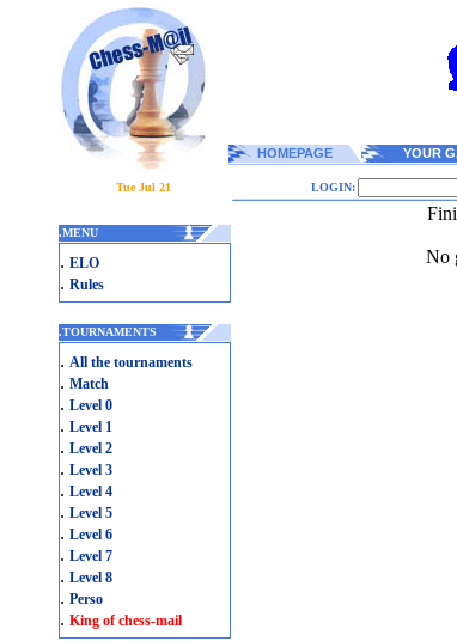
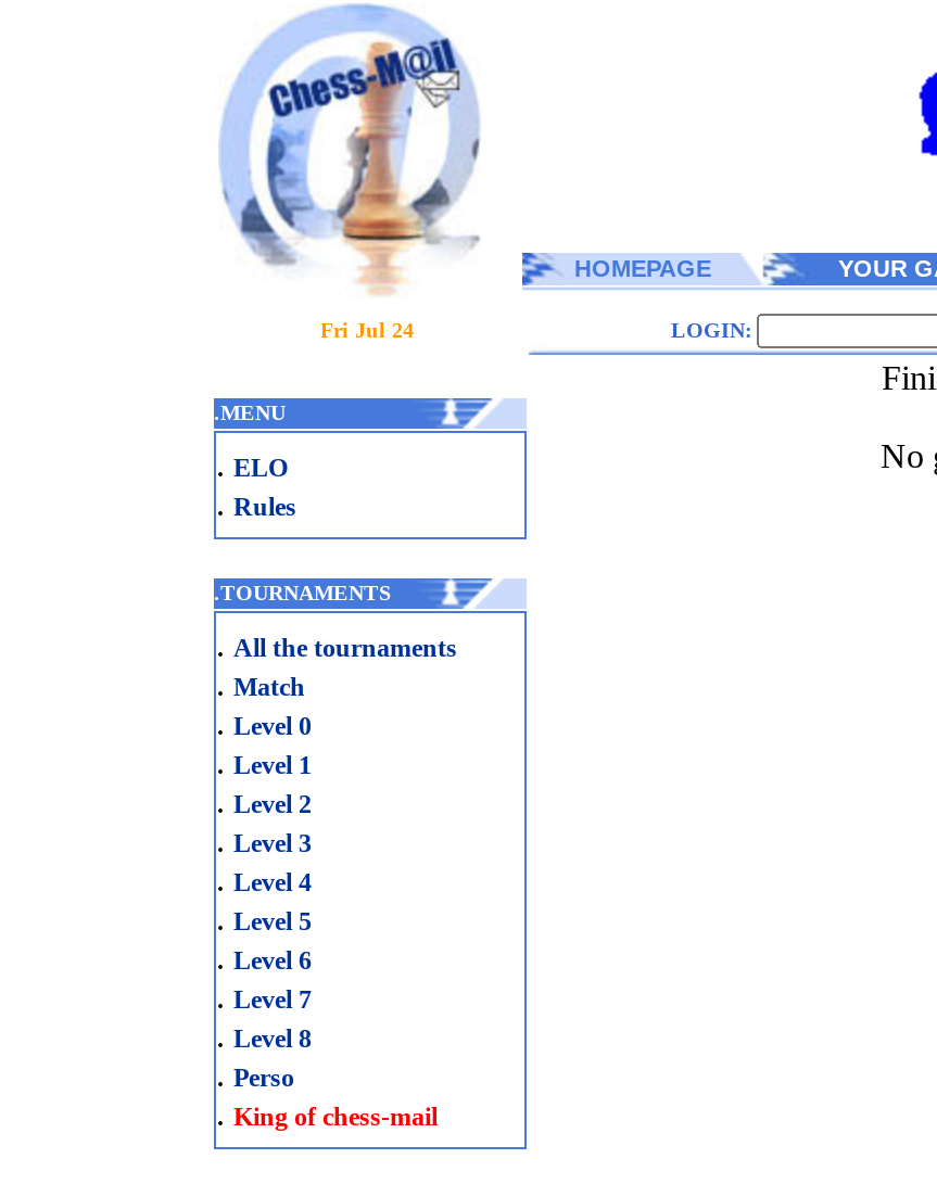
- Tue Jul 21
+ Fri Jul 24
